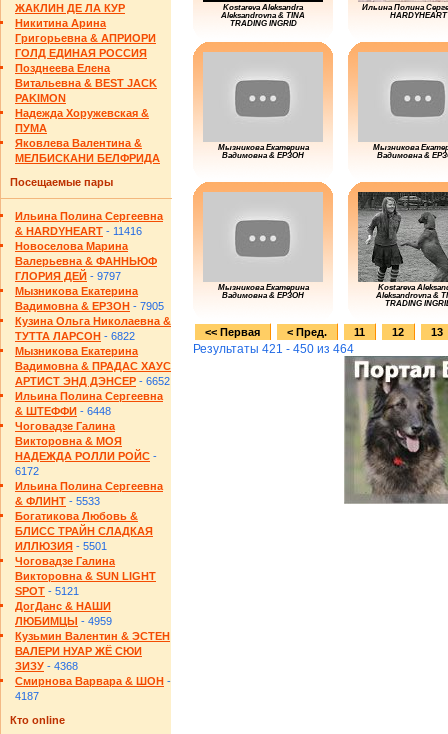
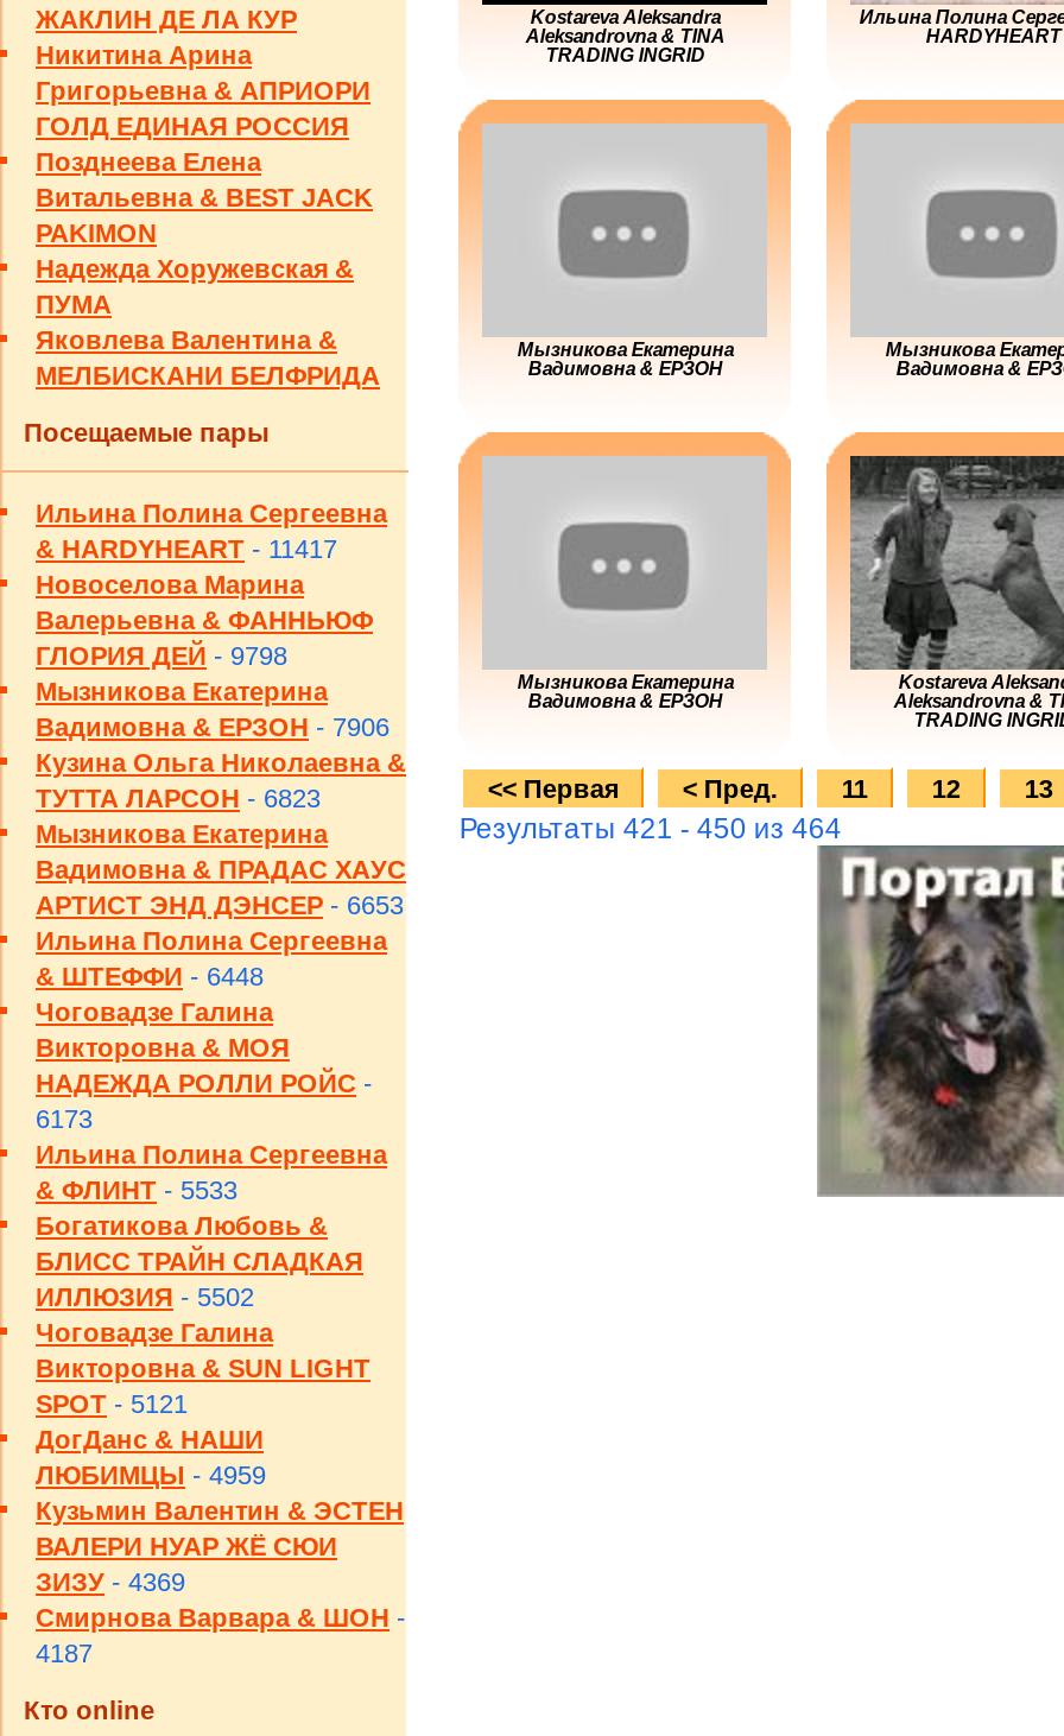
- & HARDYHEART - 11416
+ & HARDYHEART - 11417

- ГЛОРИЯ ДЕЙ - 9797
+ ГЛОРИЯ ДЕЙ - 9798

- Вадимовна & ЕРЗОН - 7905
+ Вадимовна & ЕРЗОН - 7906

- ТУТТА ЛАРСОН - 6822
+ ТУТТА ЛАРСОН - 6823

- АРТИСТ ЭНД ДЭНСЕР - 6652
+ АРТИСТ ЭНД ДЭНСЕР - 6653

- 6172
+ 6173

- ИЛЛЮЗИЯ - 5501
+ ИЛЛЮЗИЯ - 5502

- ЗИЗУ - 4368
+ ЗИЗУ - 4369
